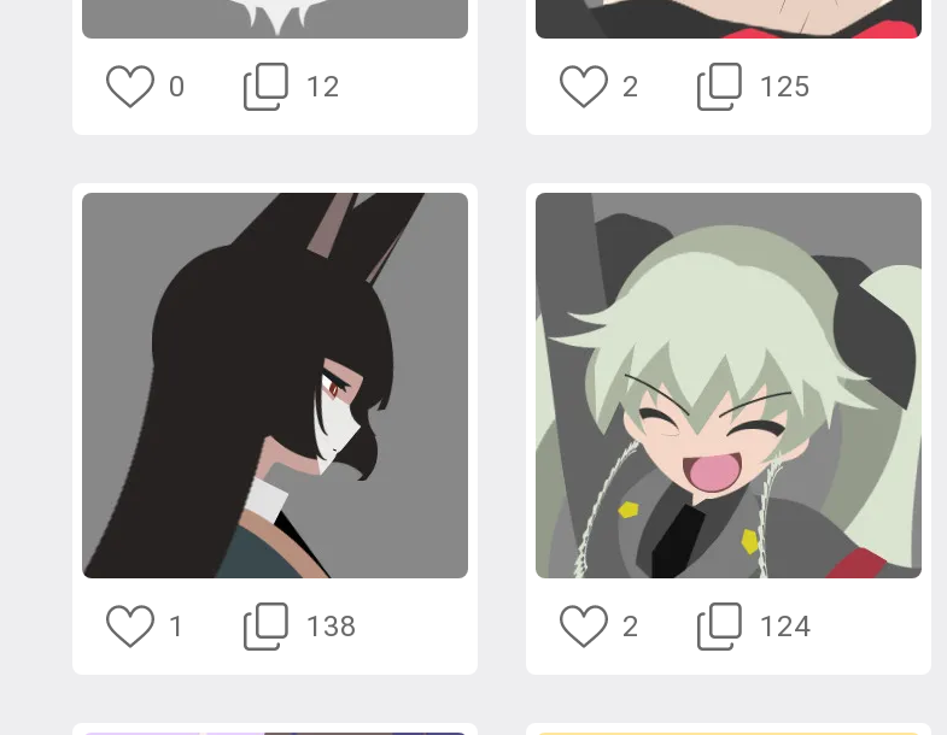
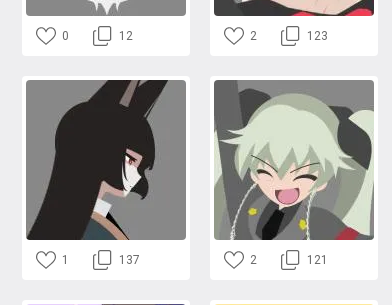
- 125
+ 123

- 138
+ 137

- 124
+ 121
